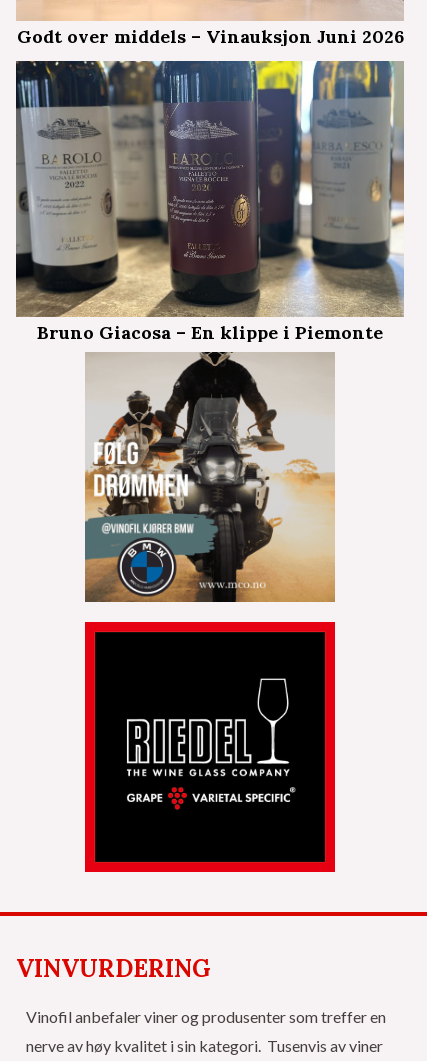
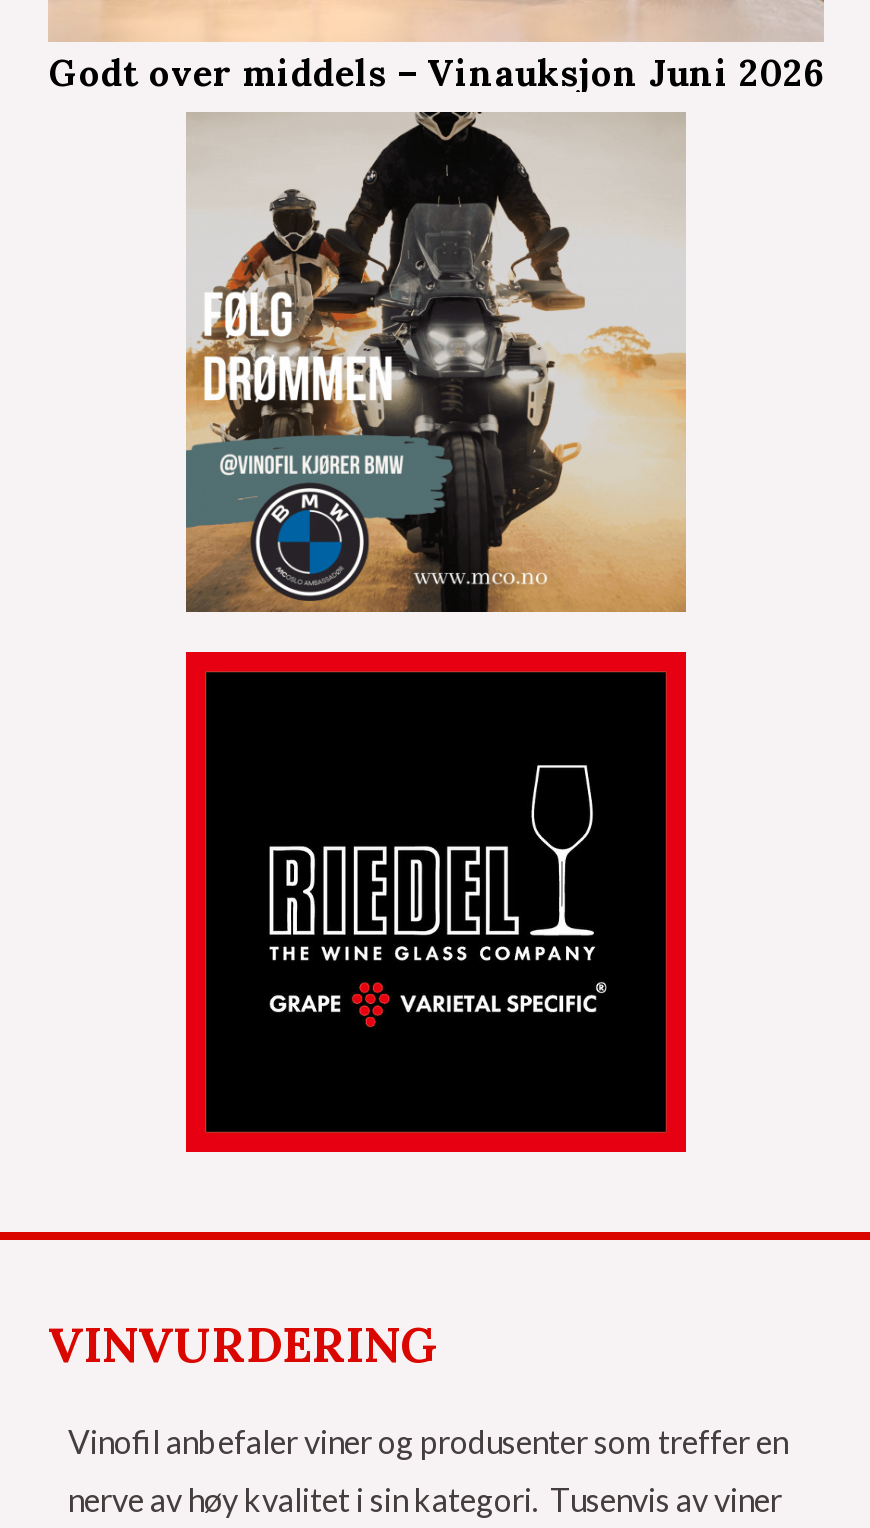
- [image]
- Bruno Giacosa – En klippe i Piemonte
